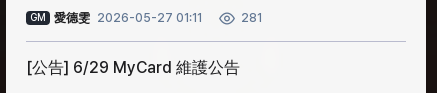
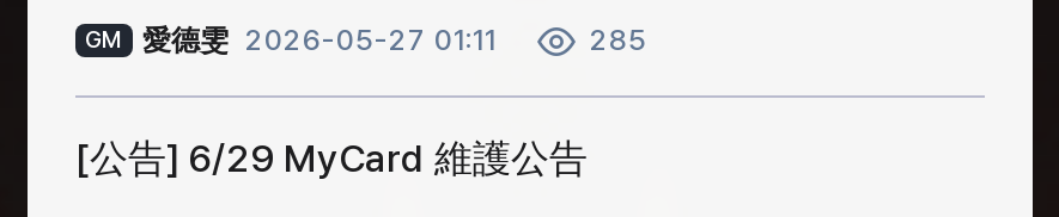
- 281
+ 285
